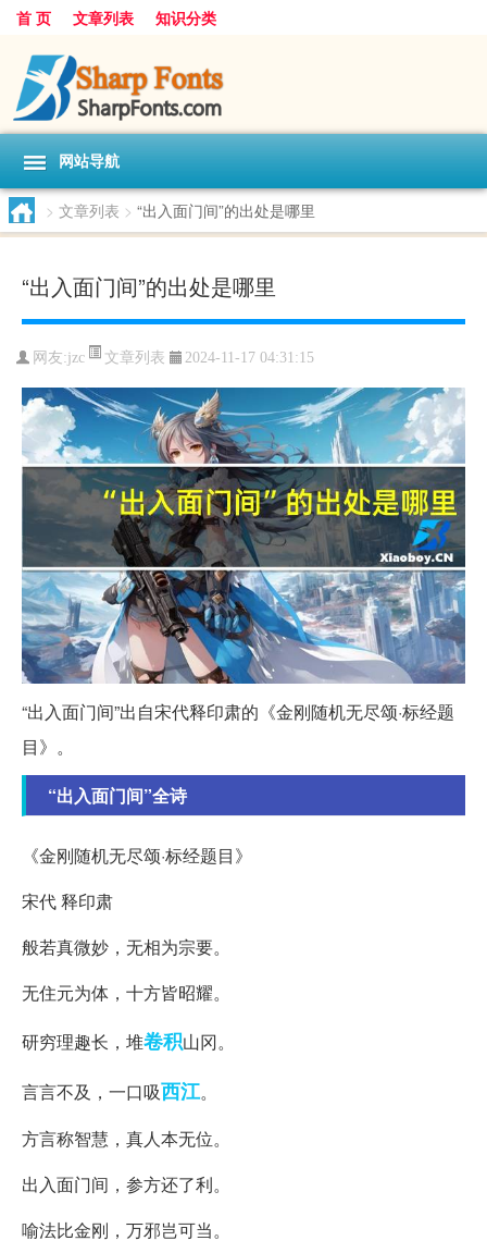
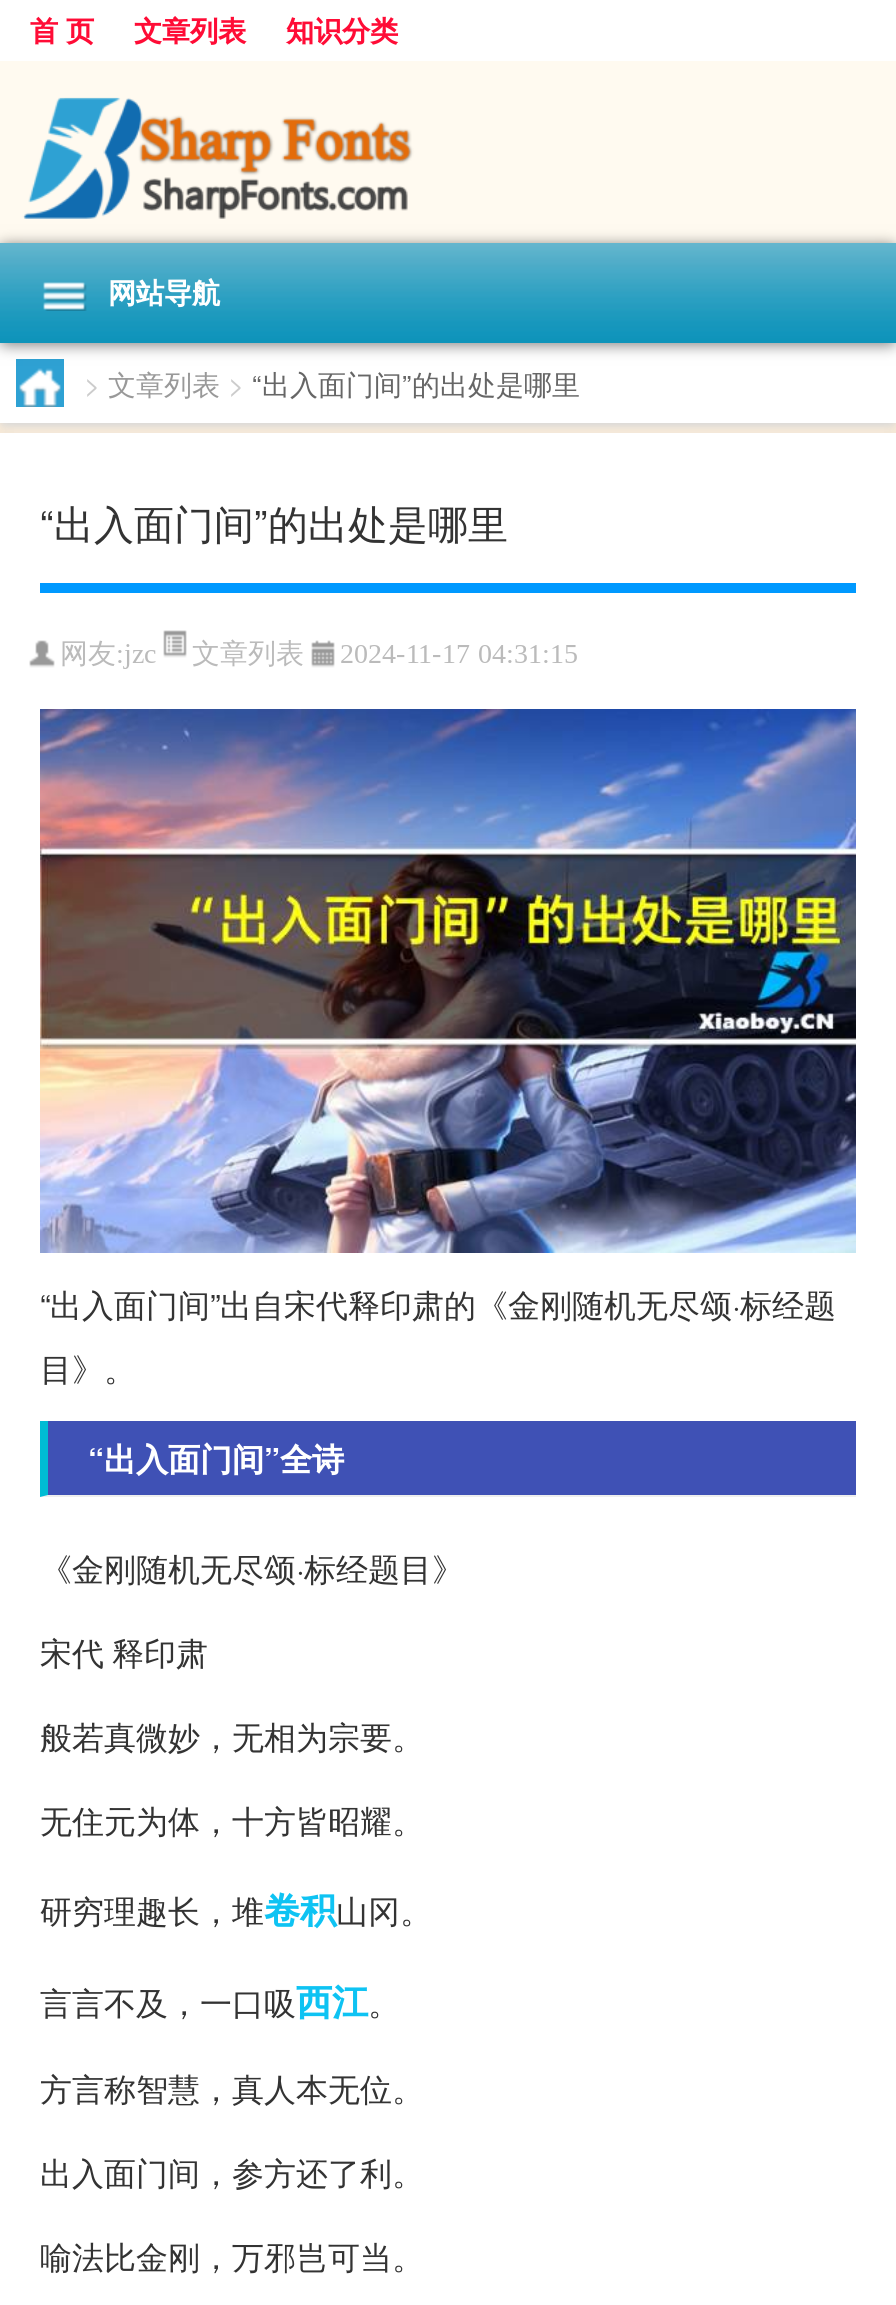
- [image]
+ [image]
